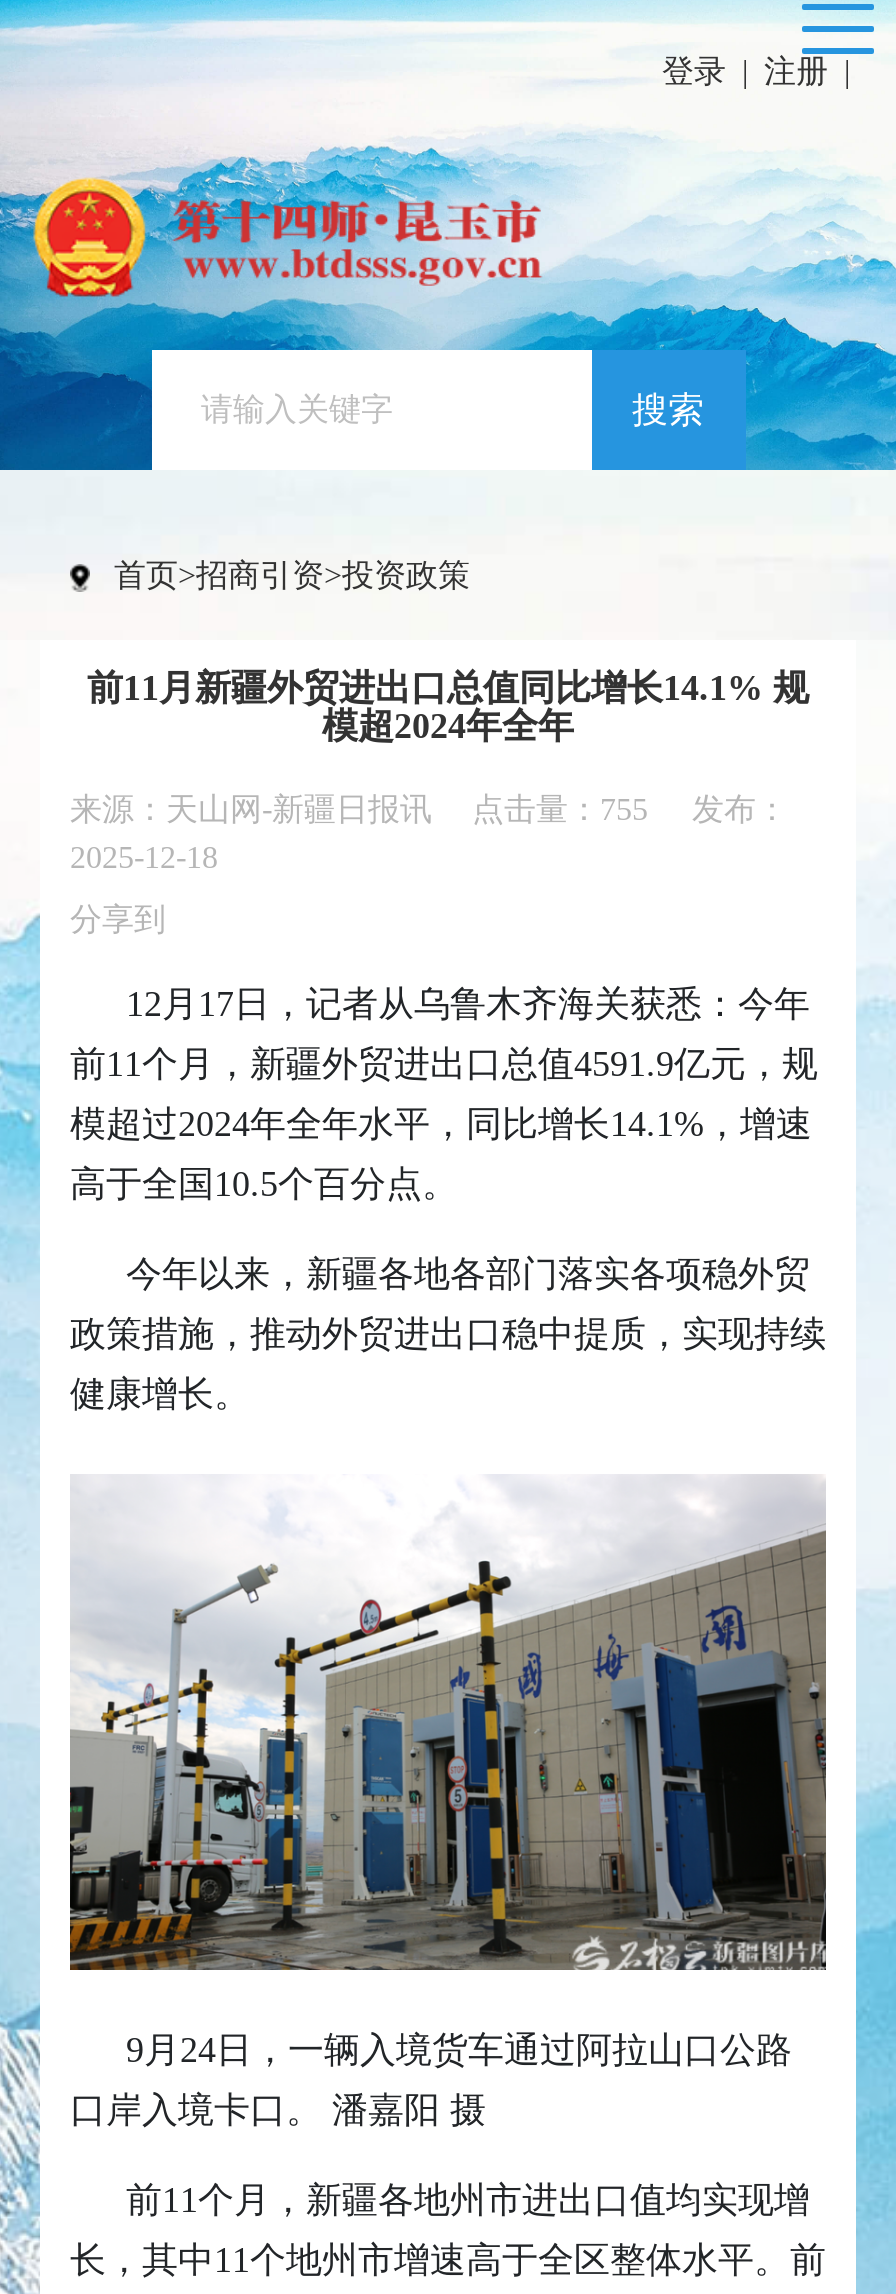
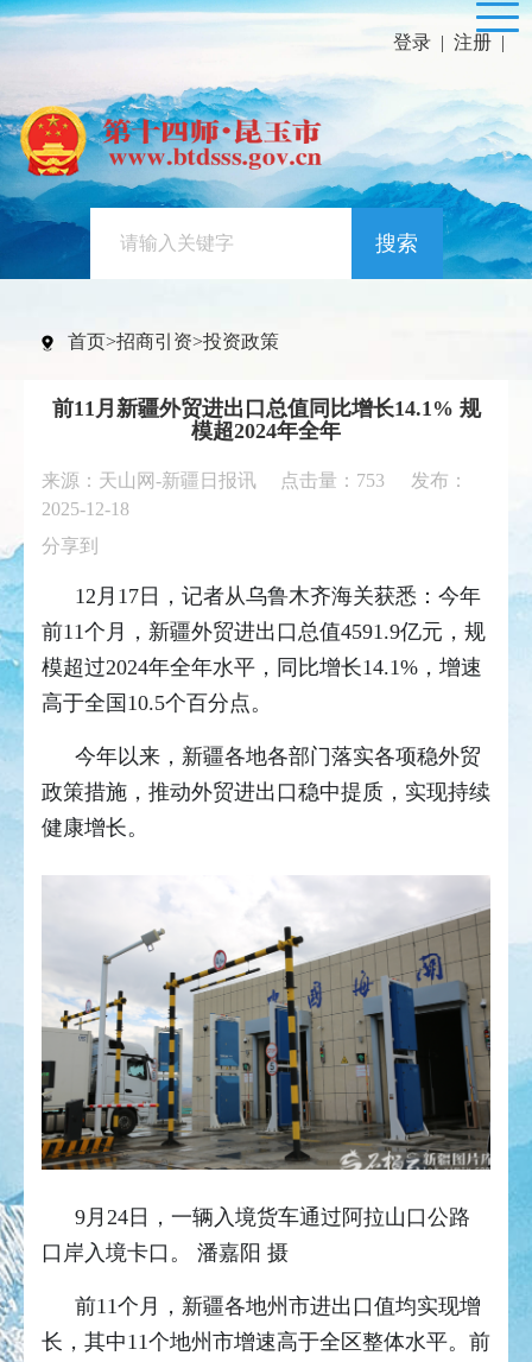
- 来源：天山网-新疆日报讯 点击量：755
+ 来源：天山网-新疆日报讯 点击量：753
